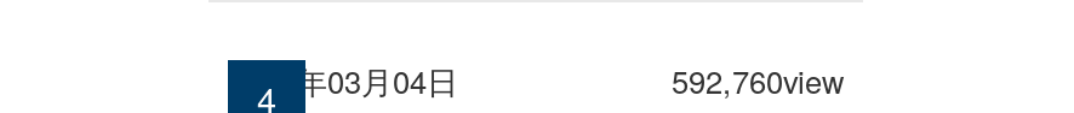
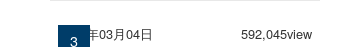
- 592,760view
+ 592,045view
